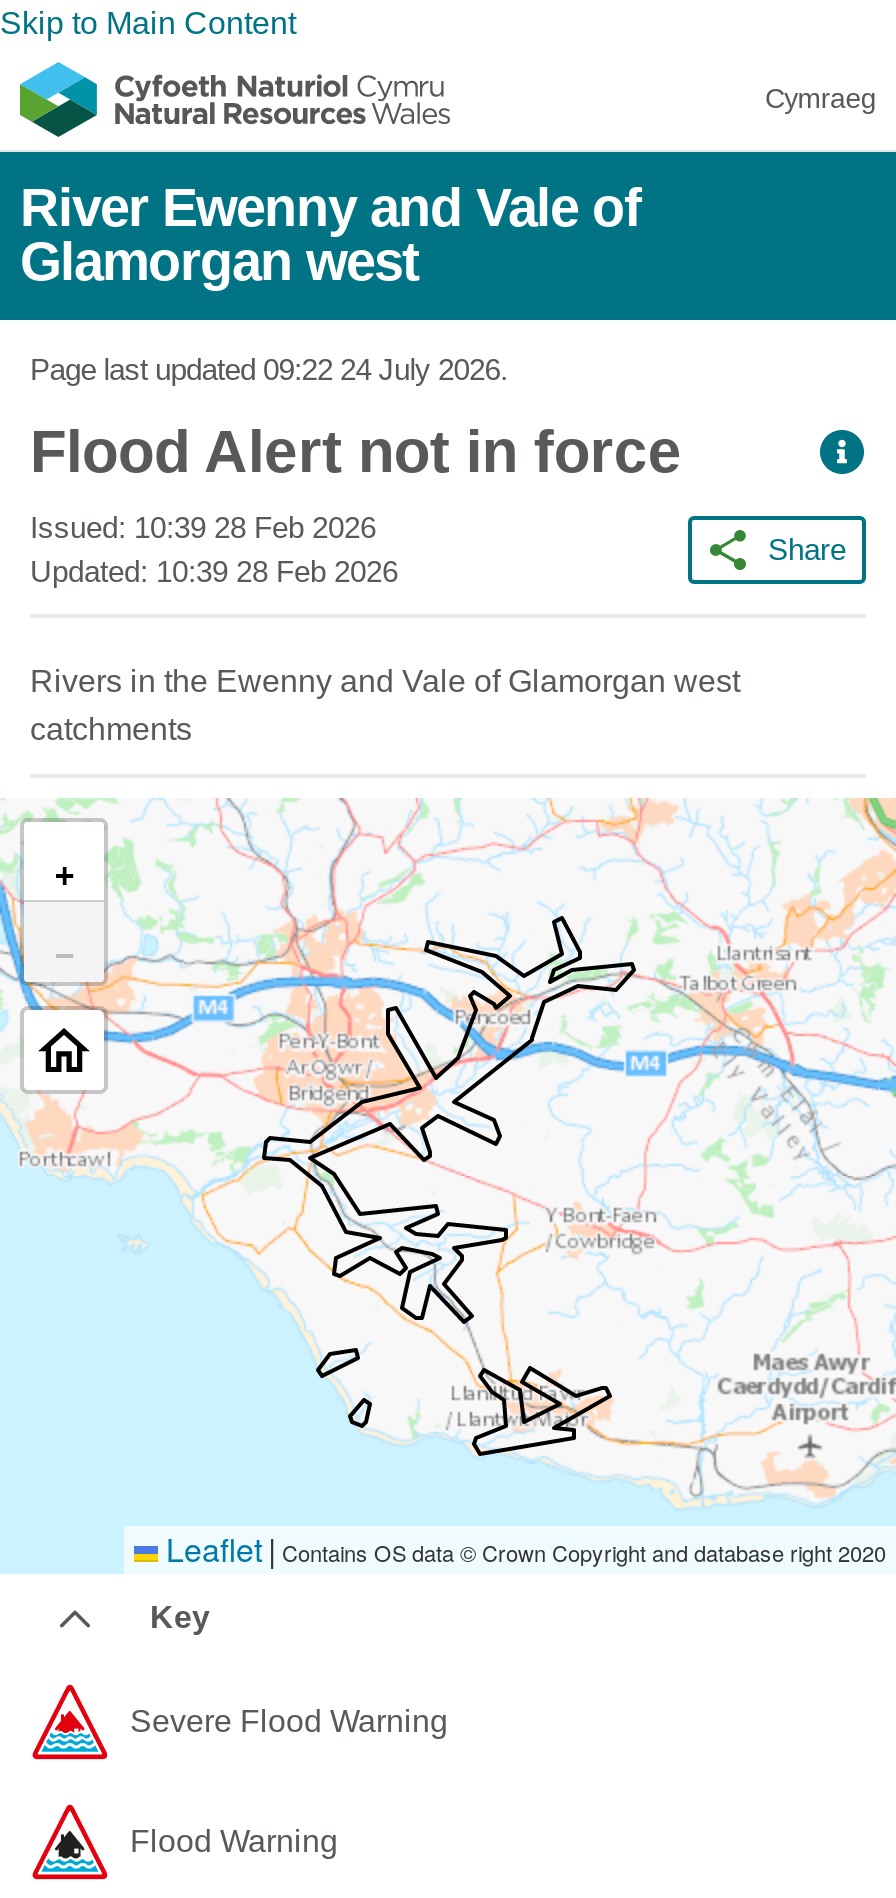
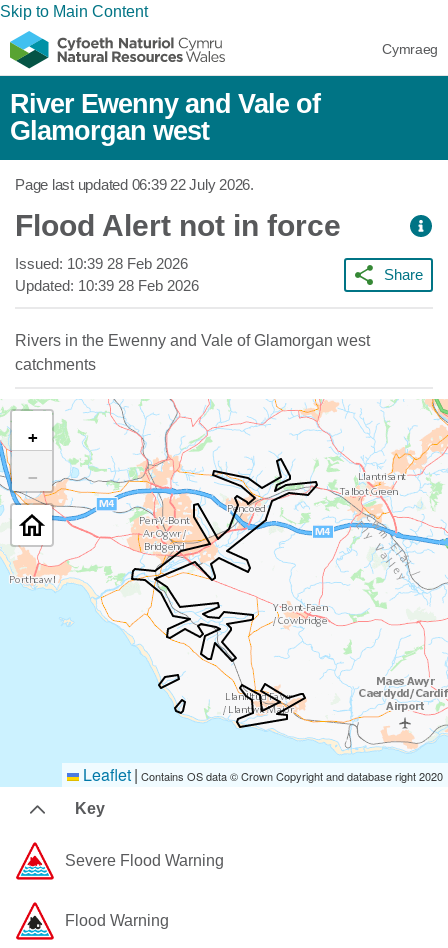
- Page last updated 09:22 24 July 2026.
+ Page last updated 06:39 22 July 2026.
